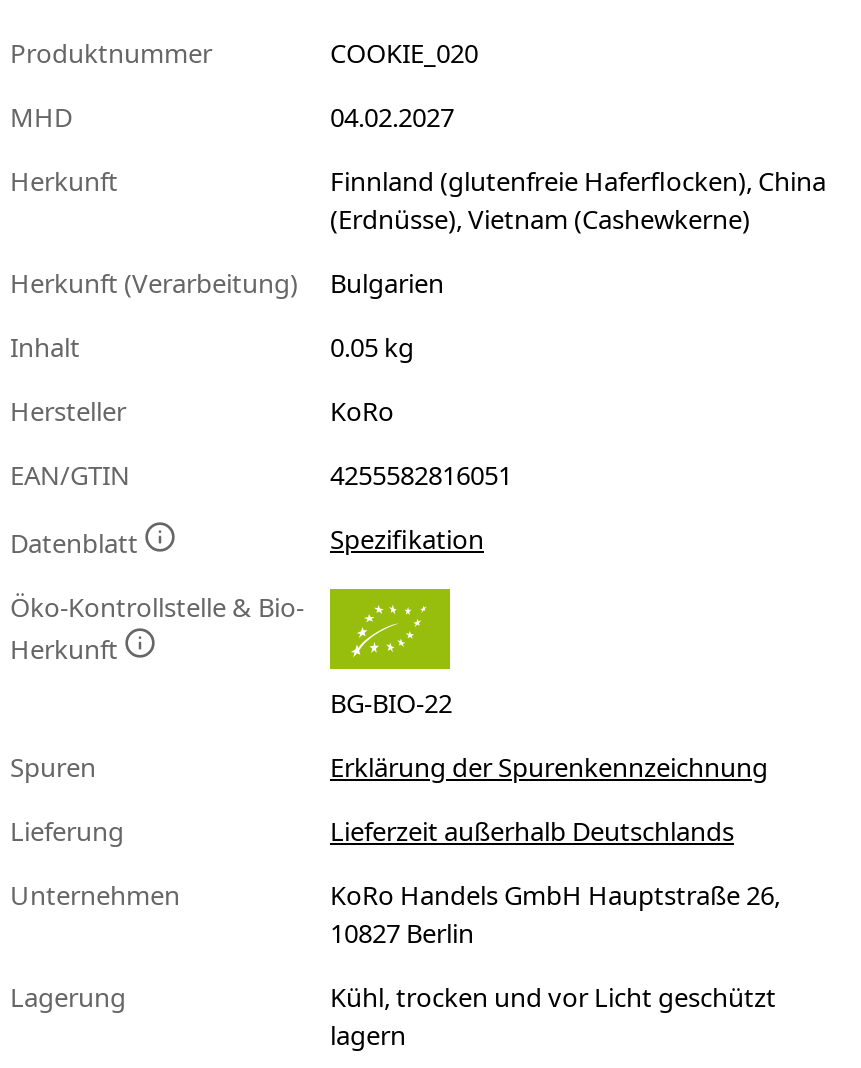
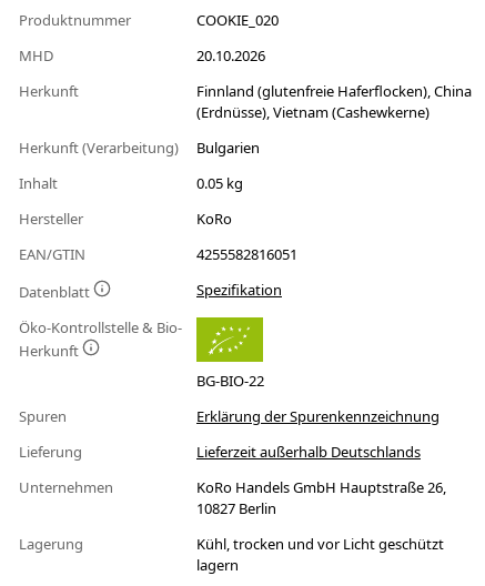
- 04.02.2027
+ 20.10.2026
